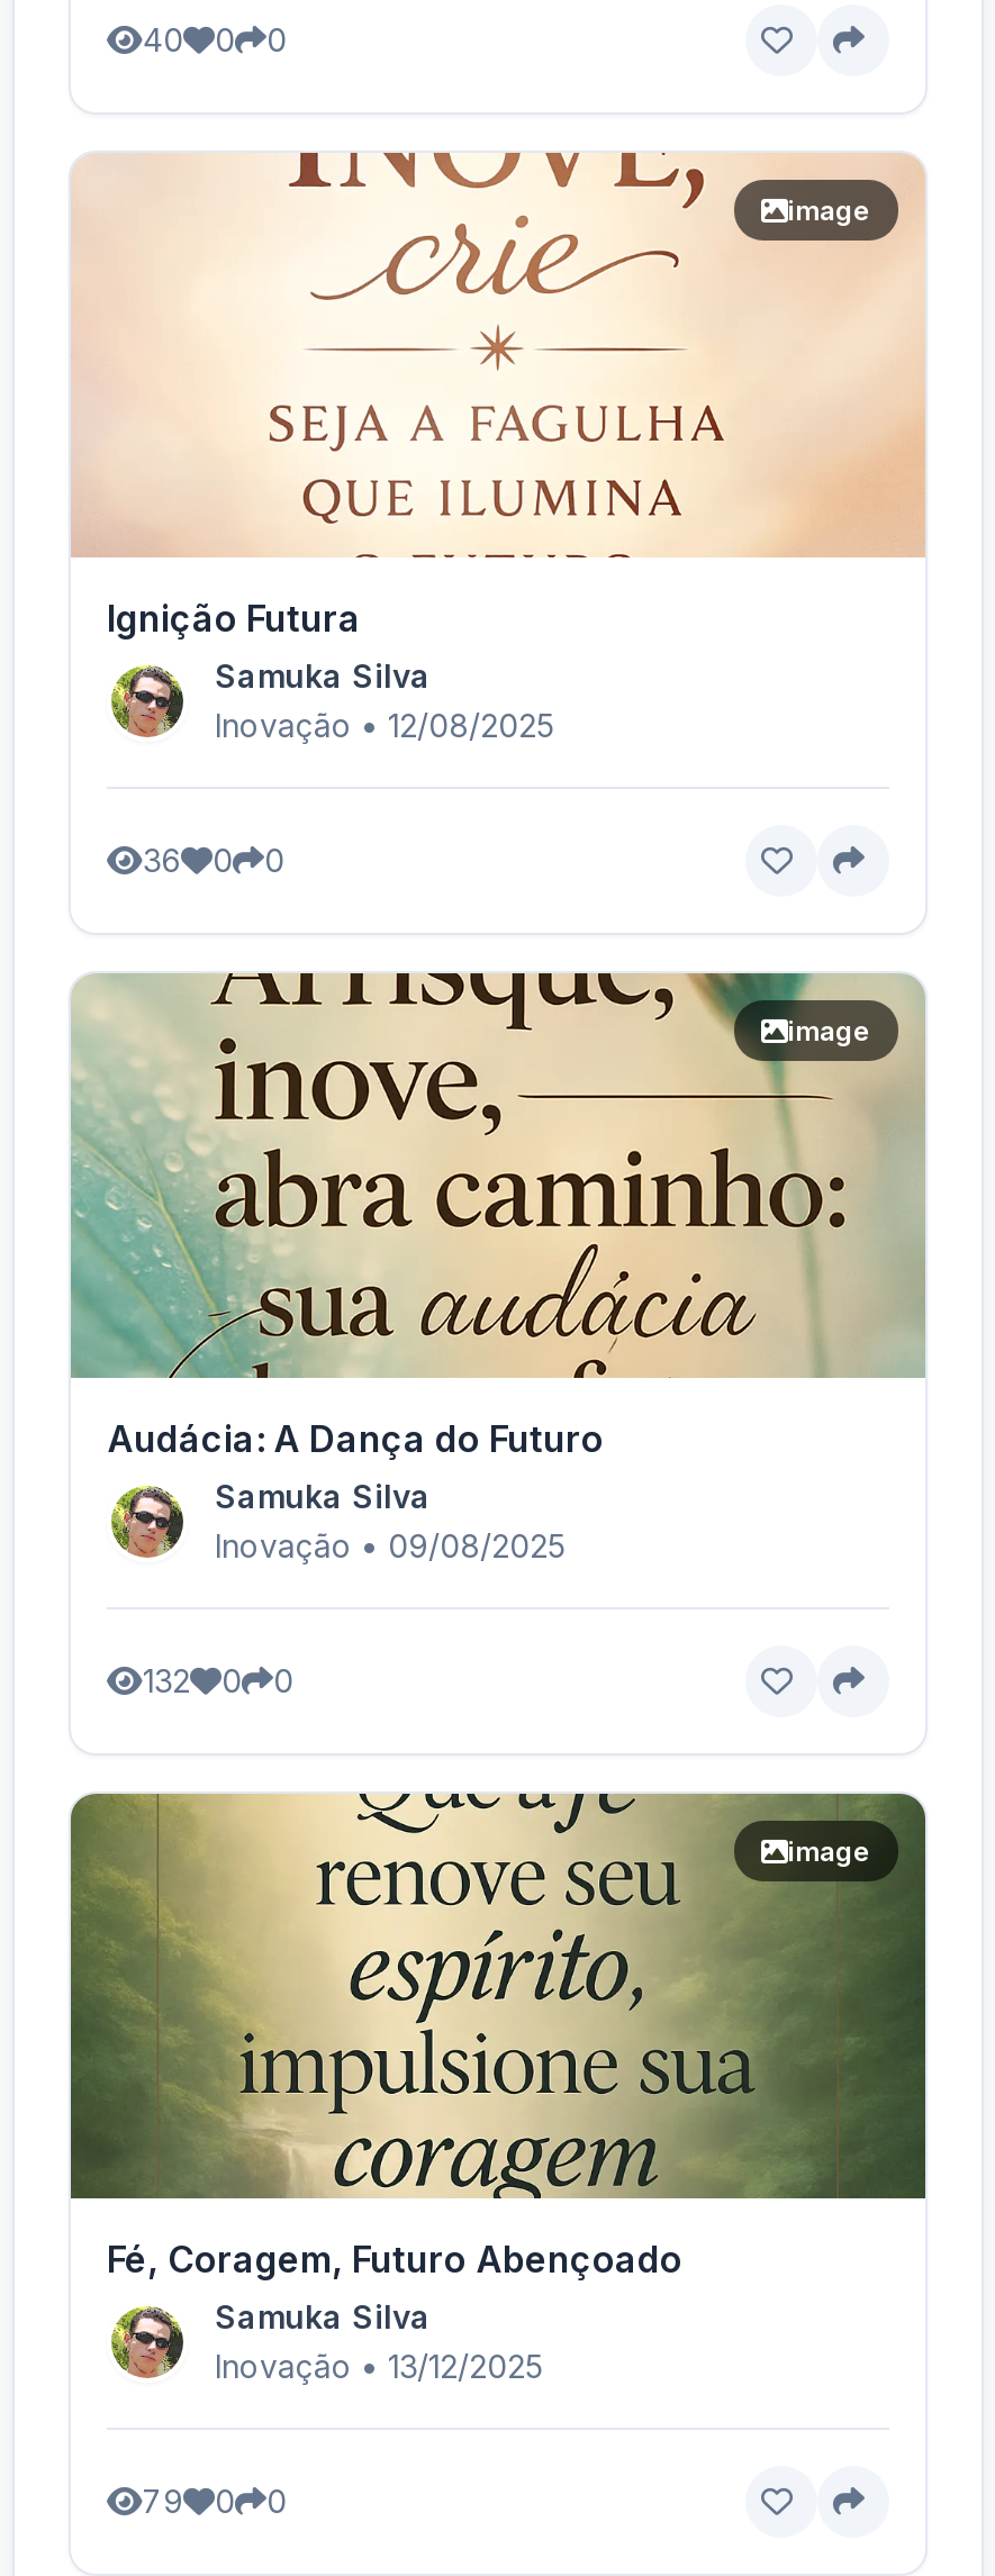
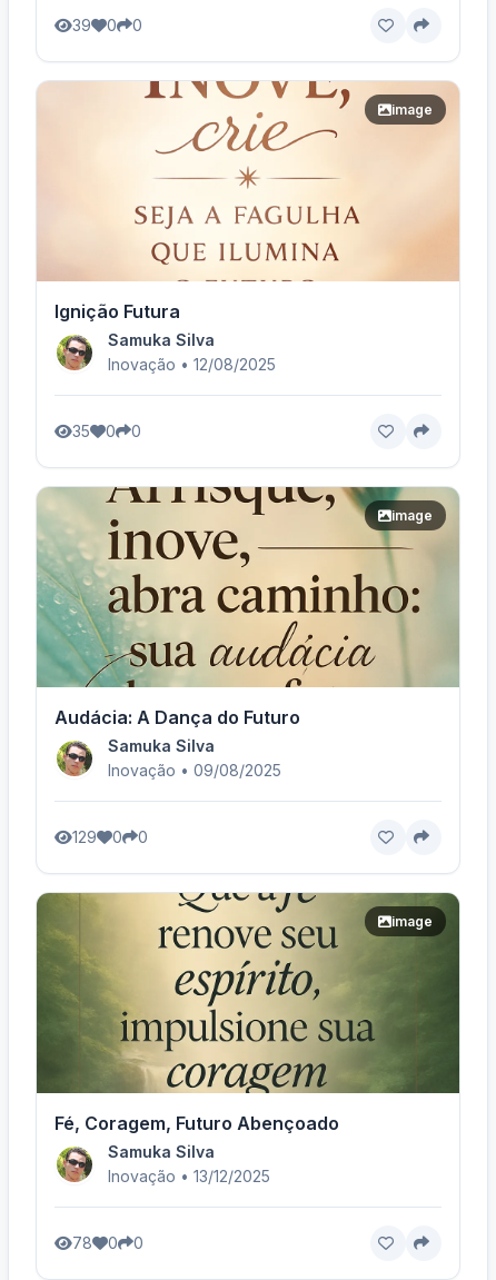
- 40 0 0
+ 39 0 0

- 36 0 0
+ 35 0 0

- 132 0 0
+ 129 0 0

- 79 0 0
+ 78 0 0
